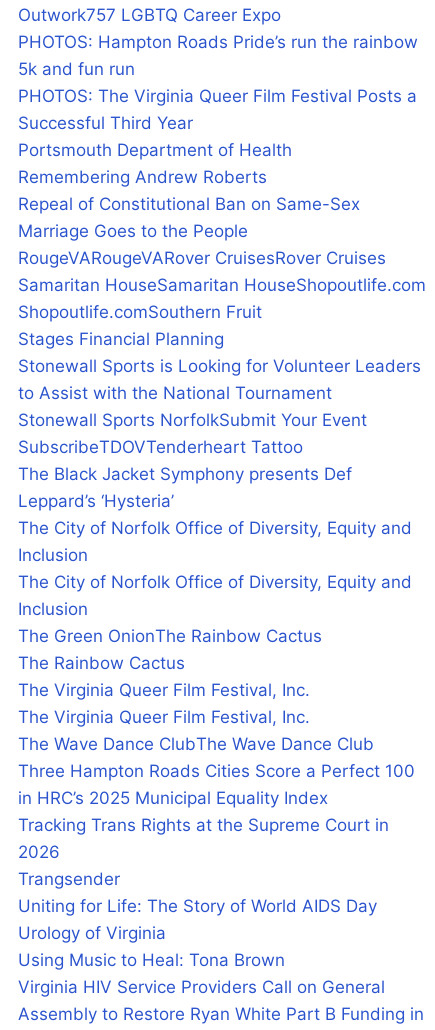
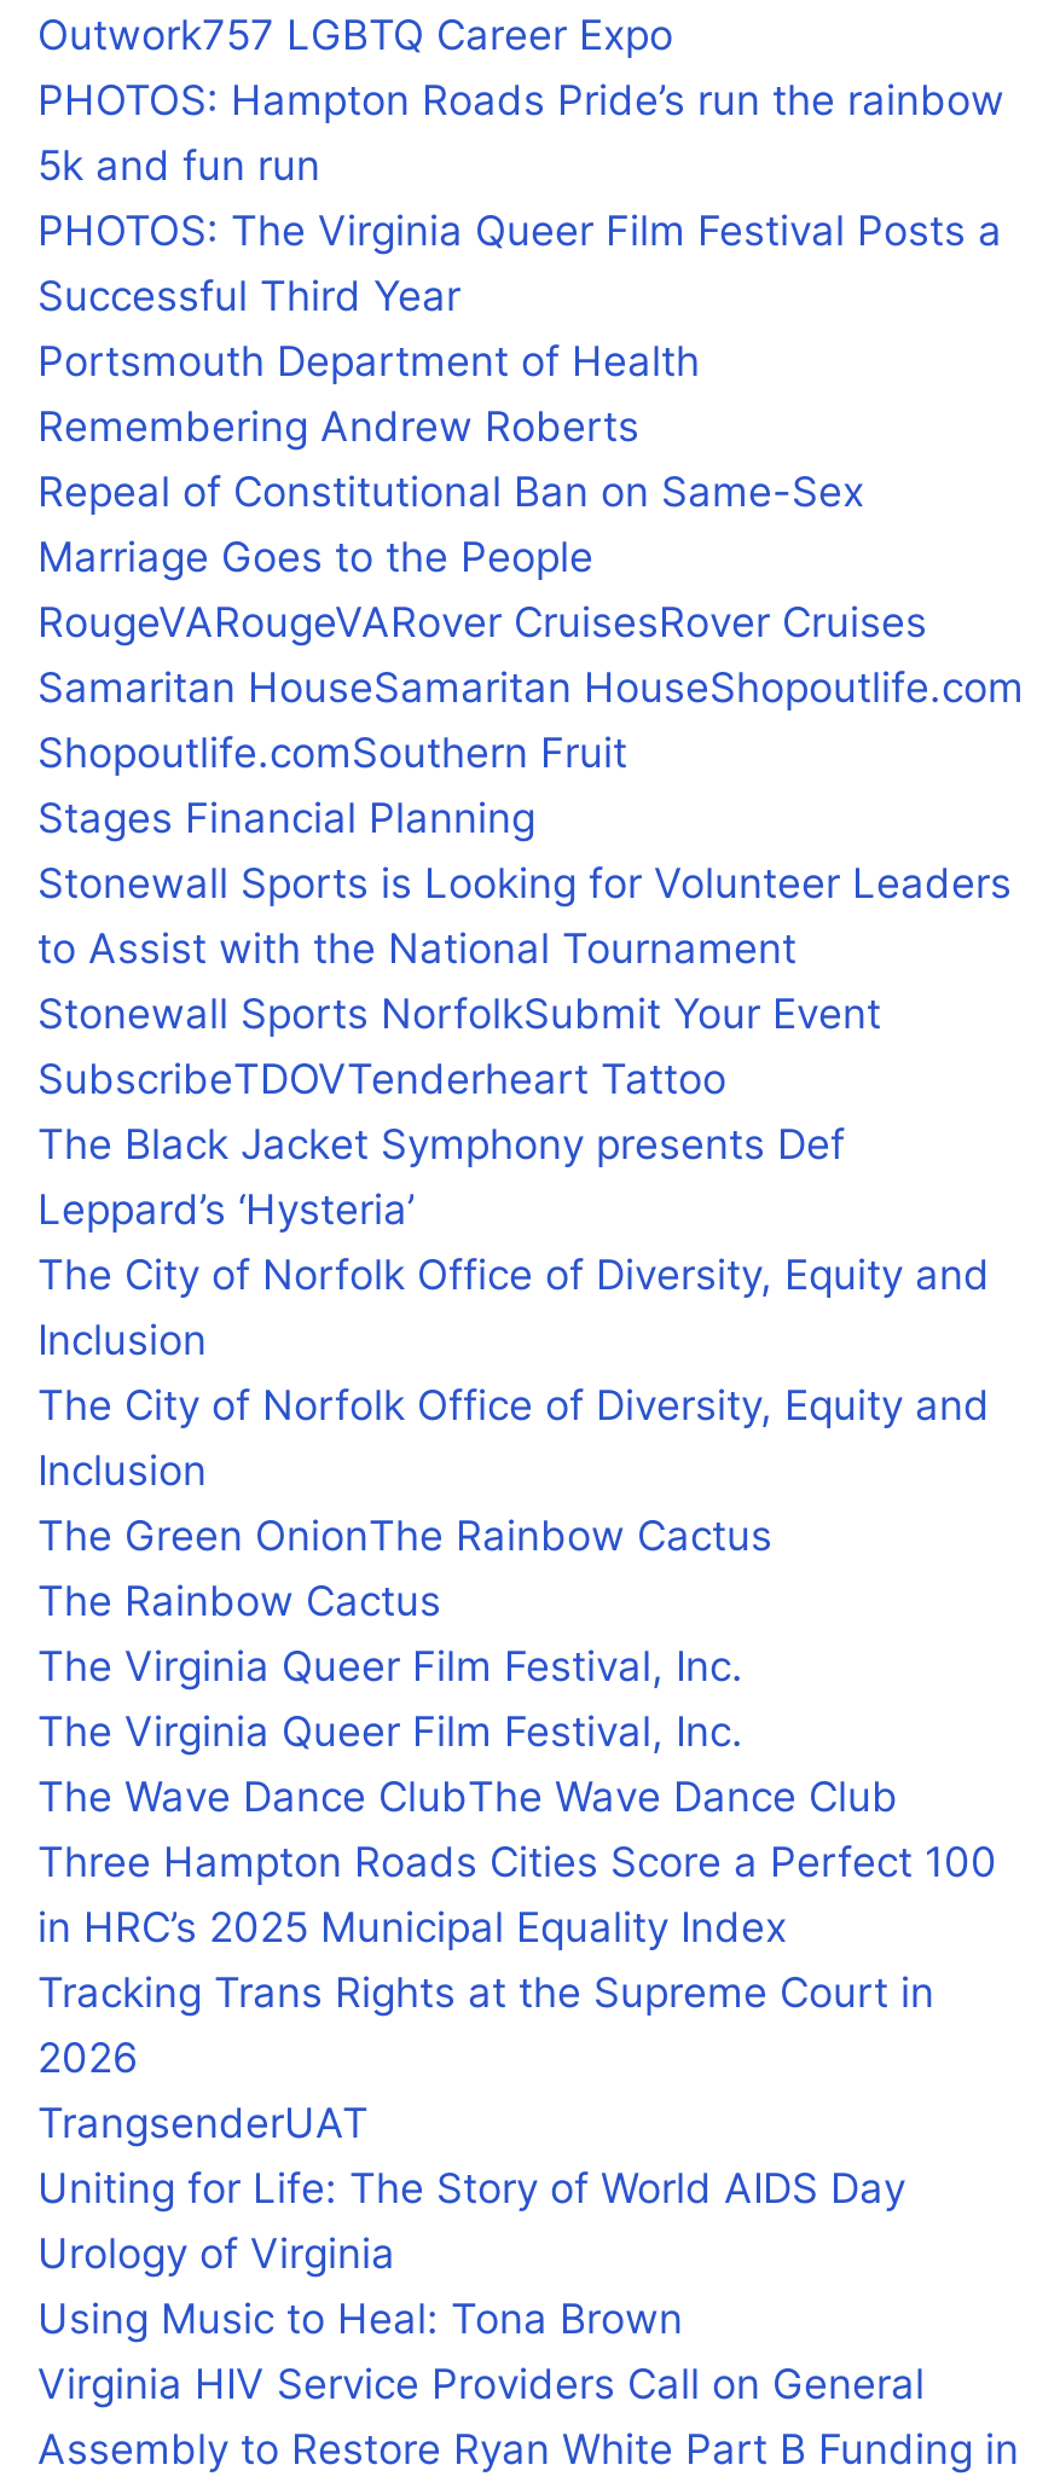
- Trangsender
+ TrangsenderUAT
